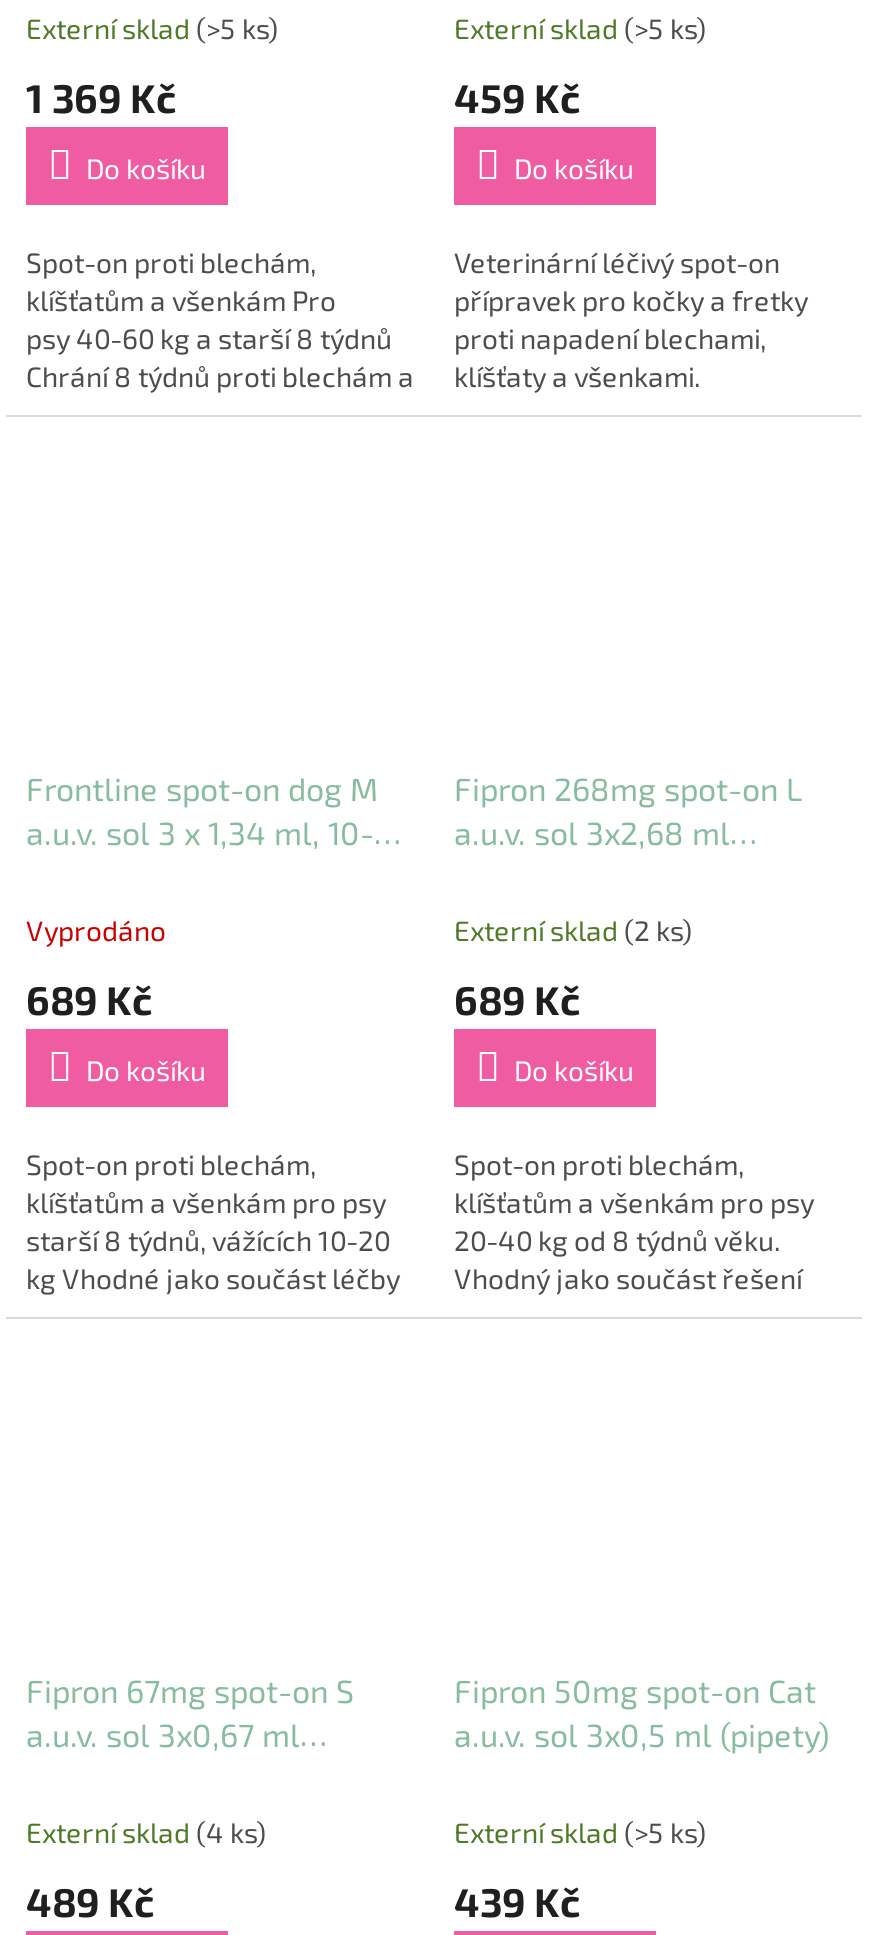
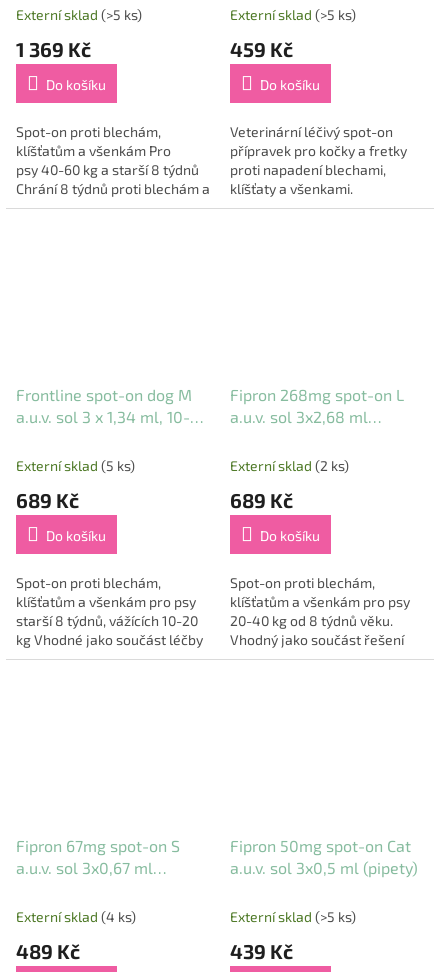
- Vyprodáno
+ Externí sklad (5 ks)
